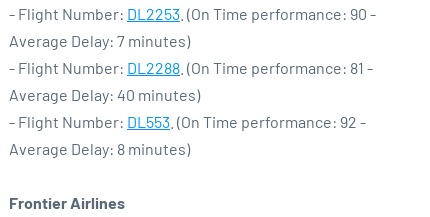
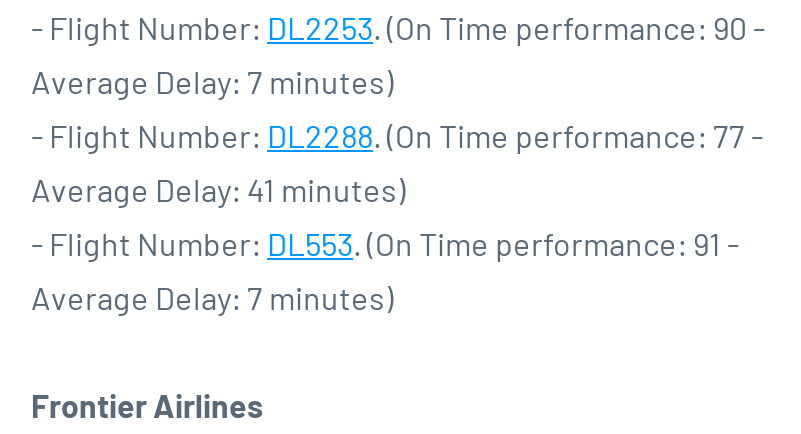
- - Flight Number: DL2288. (On Time performance: 81 -
+ - Flight Number: DL2288. (On Time performance: 77 -

- Average Delay: 40 minutes)
+ Average Delay: 41 minutes)

- - Flight Number: DL553. (On Time performance: 92 -
+ - Flight Number: DL553. (On Time performance: 91 -

- Average Delay: 8 minutes)
+ Average Delay: 7 minutes)
